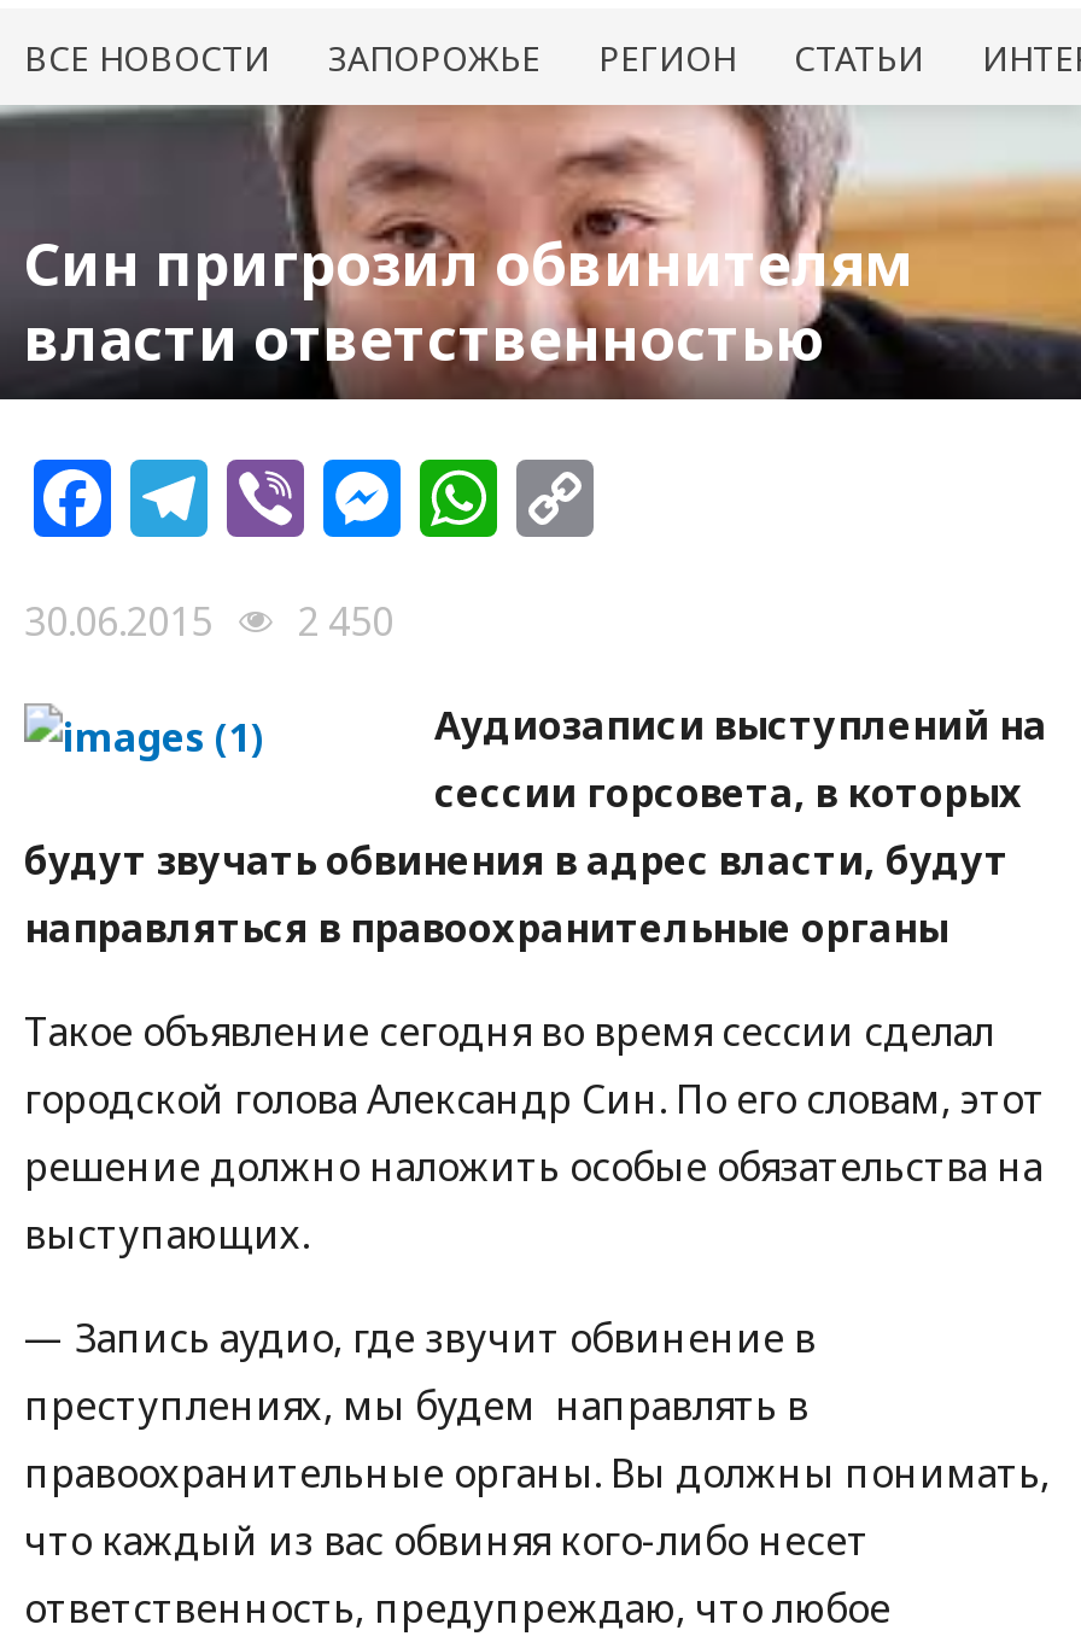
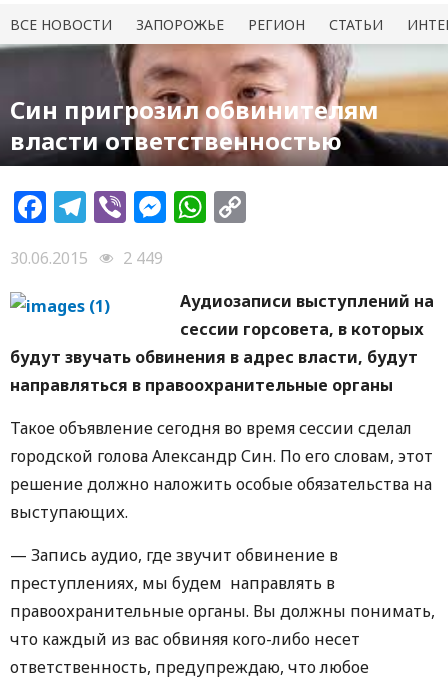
- 30.06.2015 2 450
+ 30.06.2015 2 449
